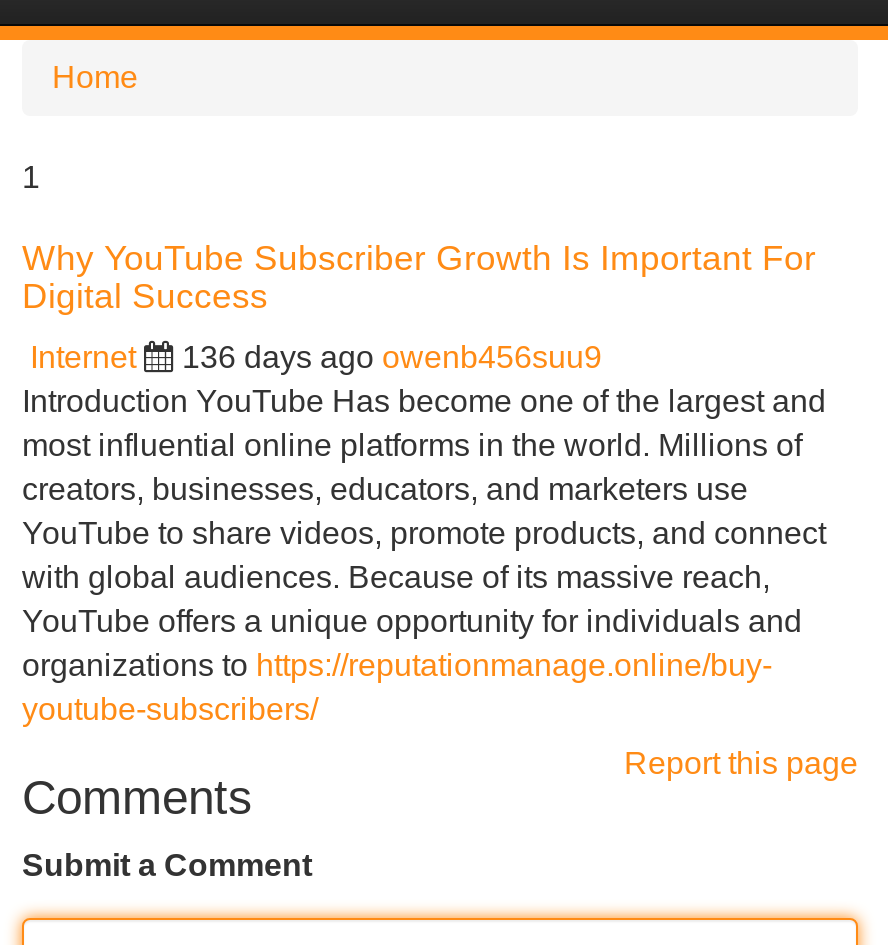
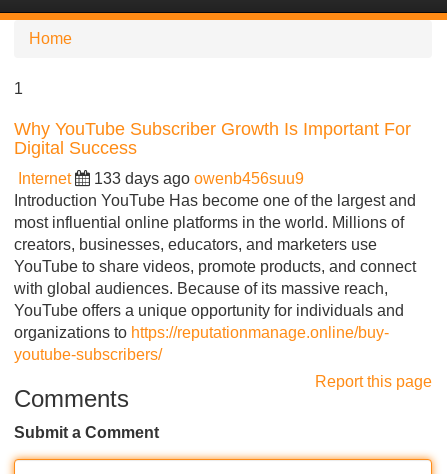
- 136 days ago owenb456suu9
+ 133 days ago owenb456suu9
